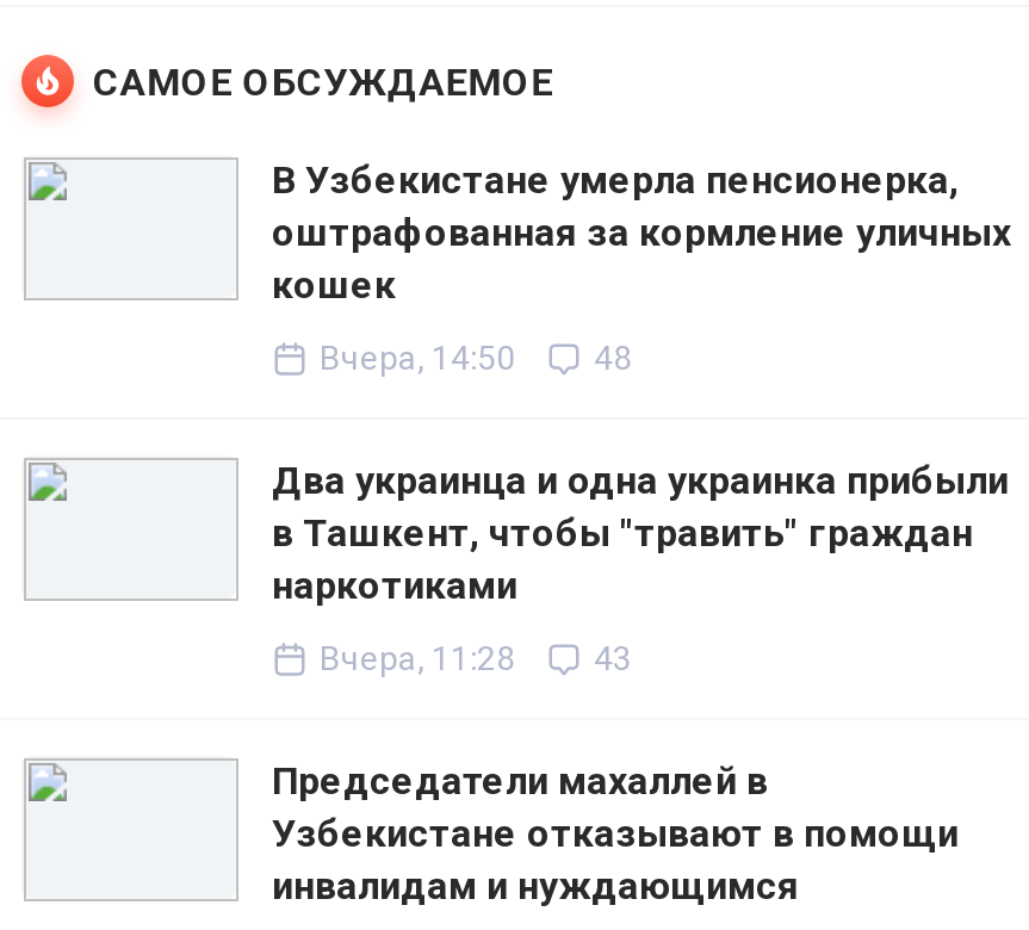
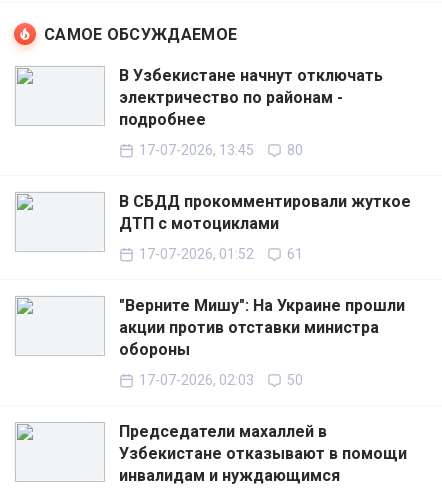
- В Узбекистане умерла пенсионерка,
- оштрафованная за кормление уличных
- кошек
- Вчера, 14:50
- 48
- Два украинца и одна украинка прибыли
- в Ташкент, чтобы "травить" граждан
- наркотиками
- Вчера, 11:28
- 43
+ В Узбекистане начнут отключать
+ электричество по районам -
+ подробнее
+ 17-07-2026, 13:45
+ 80
+ В СБДД прокомментировали жуткое
+ ДТП с мотоциклами
+ 17-07-2026, 01:52
+ 61
+ "Верните Мишу": На Украине прошли
+ акции против отставки министра
+ обороны
+ 17-07-2026, 02:03
+ 50
